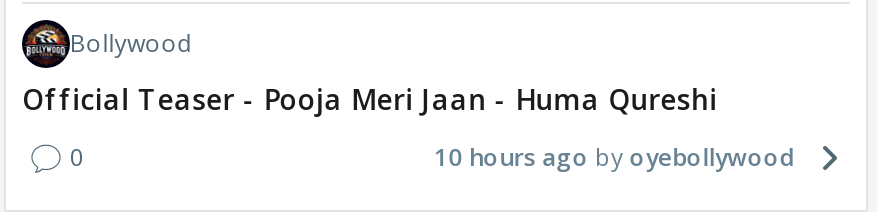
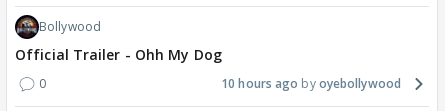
- Official Teaser - Pooja Meri Jaan - Huma Qureshi
+ Official Trailer - Ohh My Dog
